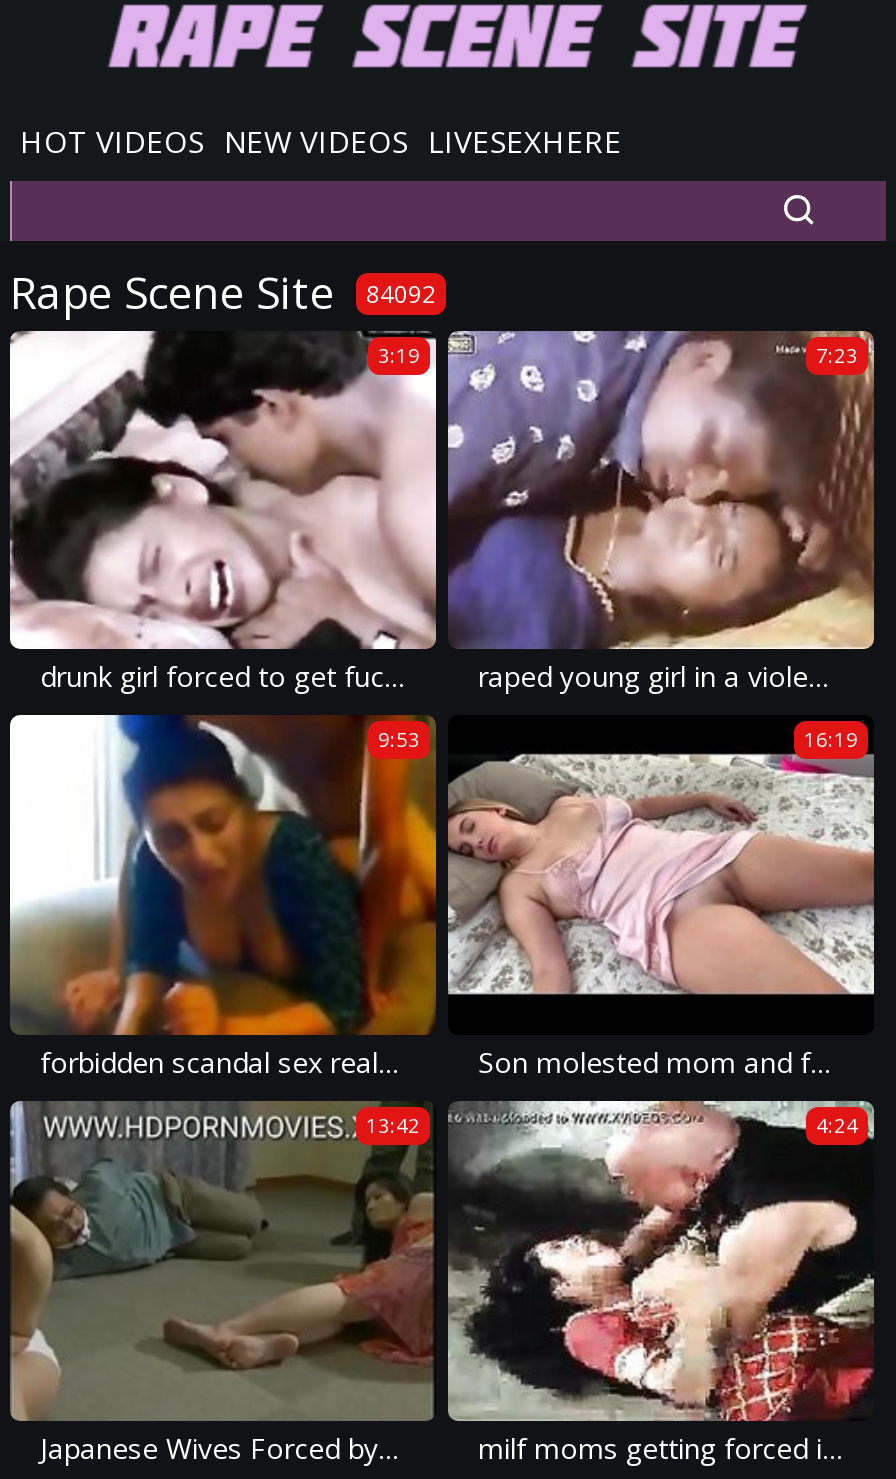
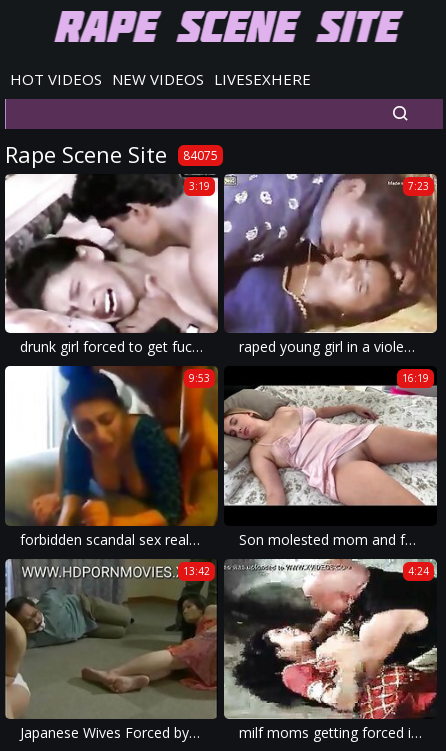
- Rape Scene Site 84092
+ Rape Scene Site 84075
